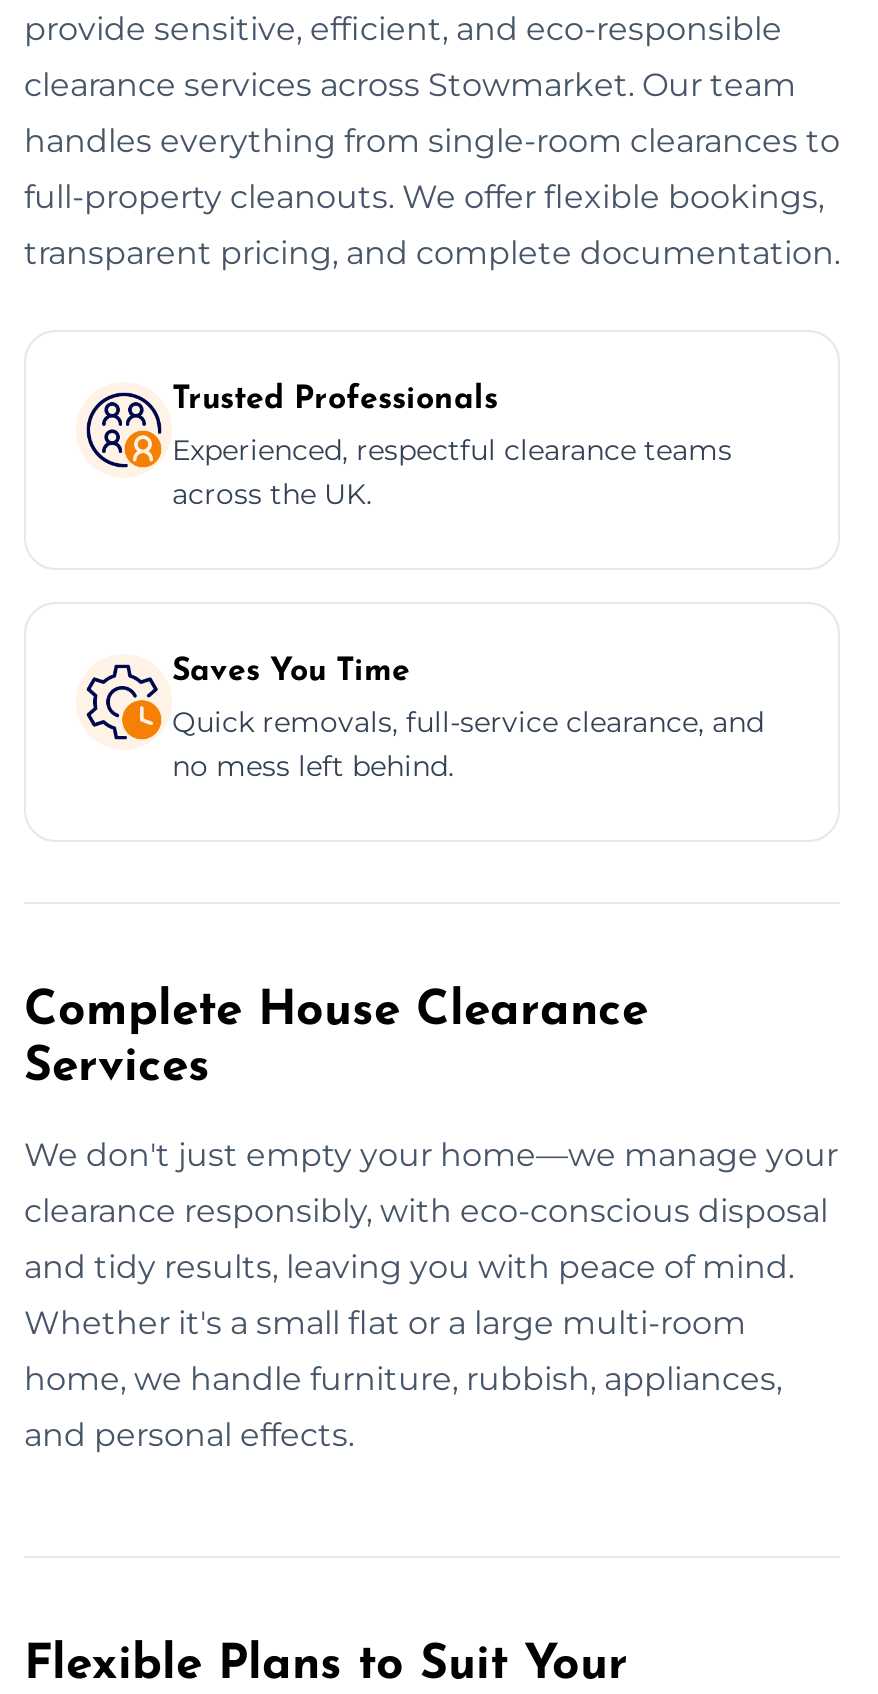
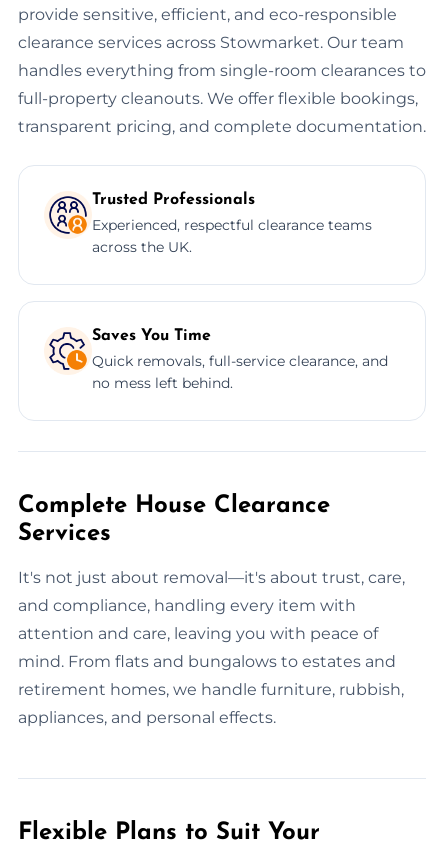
- We don't just empty your home—we manage your
+ It's not just about removal—it's about trust, care,

- clearance responsibly, with eco-conscious disposal
+ and compliance, handling every item with

- and tidy results, leaving you with peace of mind.
+ attention and care, leaving you with peace of

- Whether it's a small flat or a large multi-room
+ mind. From flats and bungalows to estates and

- home, we handle furniture, rubbish, appliances,
+ retirement homes, we handle furniture, rubbish,

- and personal effects.
+ appliances, and personal effects.
